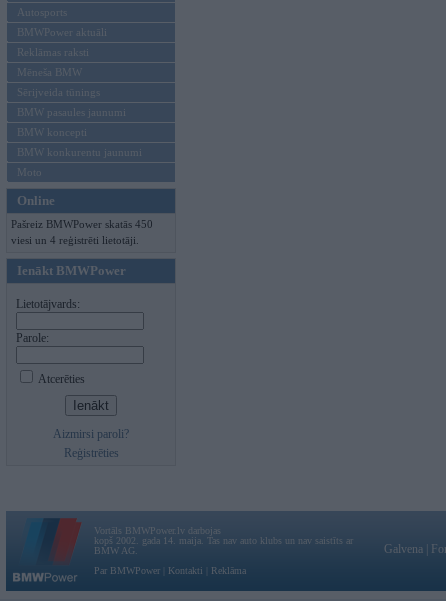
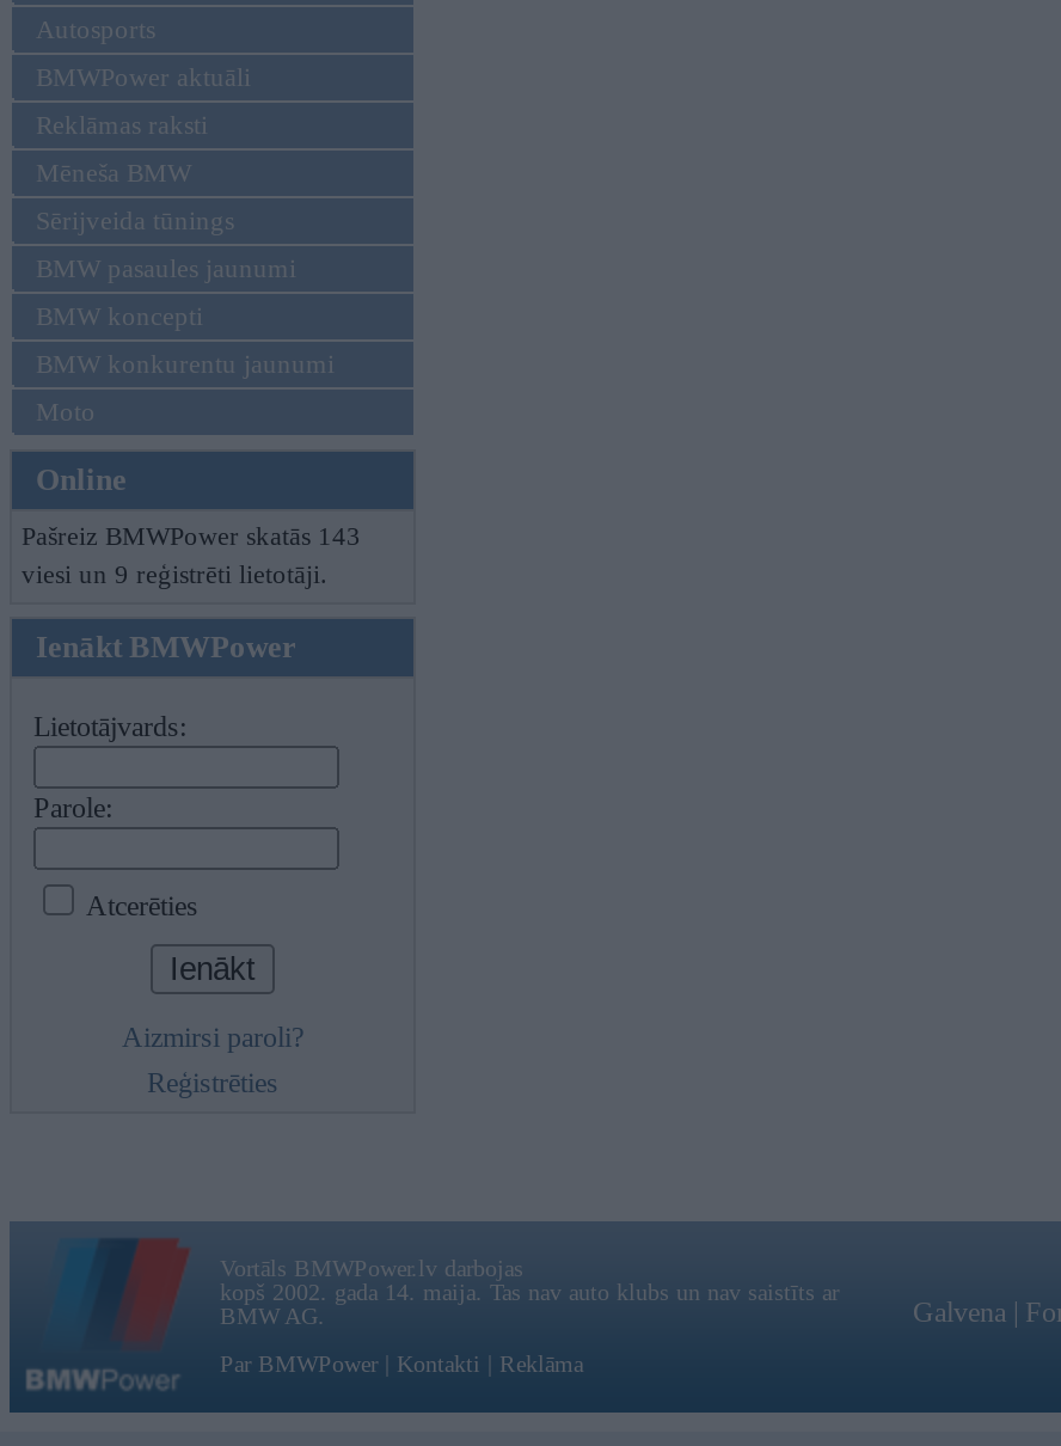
- Pašreiz BMWPower skatās 450
+ Pašreiz BMWPower skatās 143

- viesi un 4 reģistrēti lietotāji.
+ viesi un 9 reģistrēti lietotāji.
